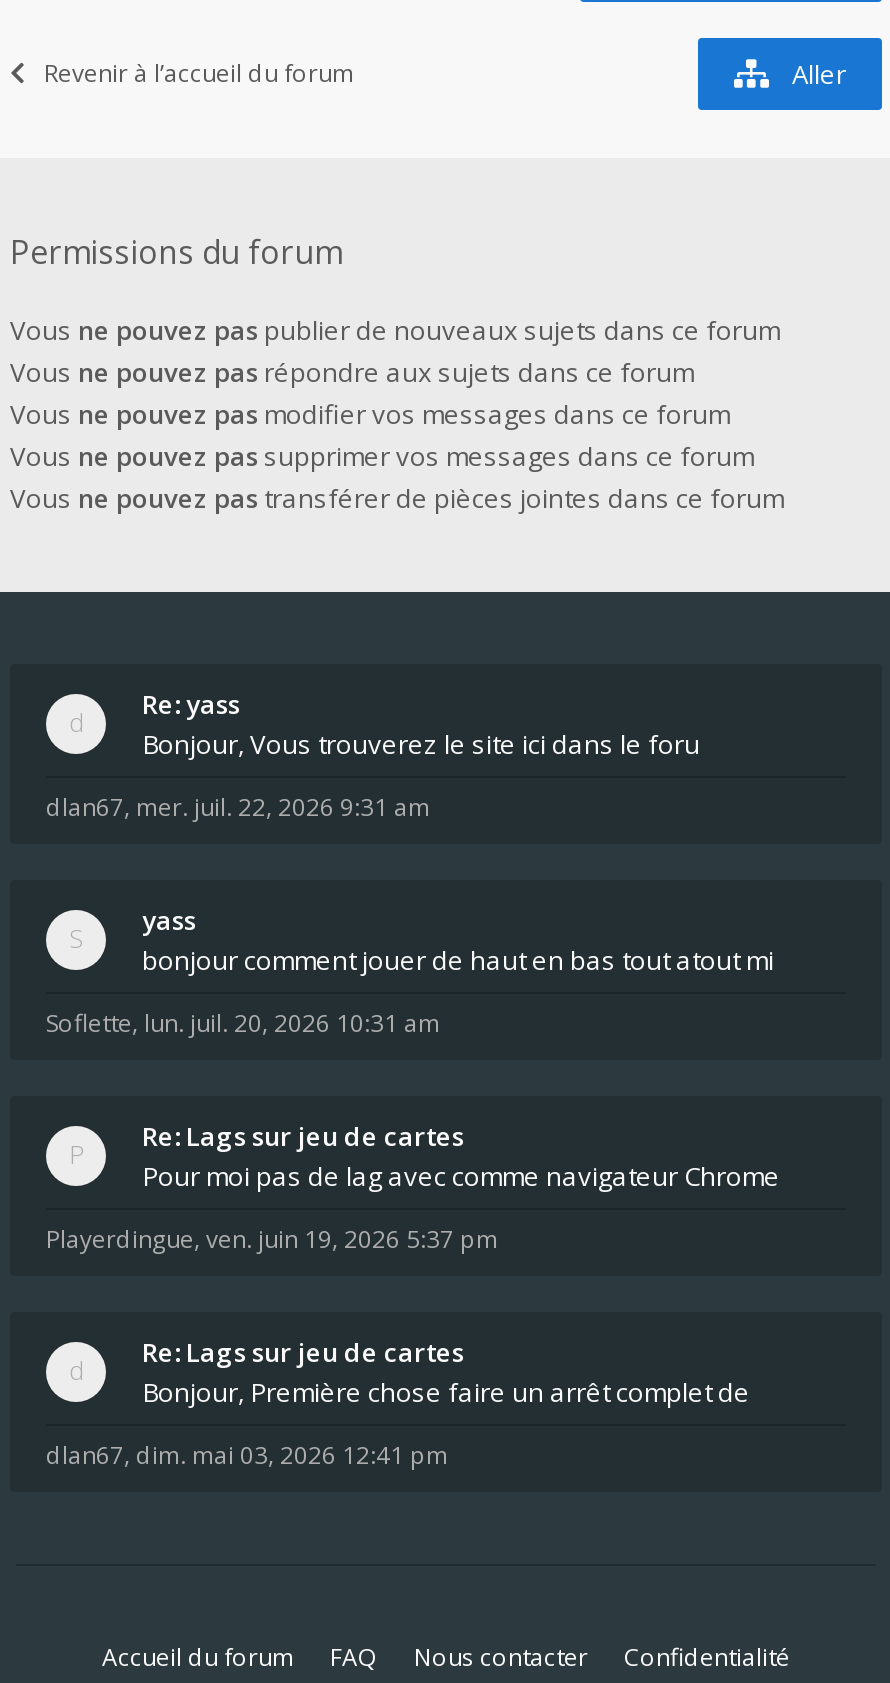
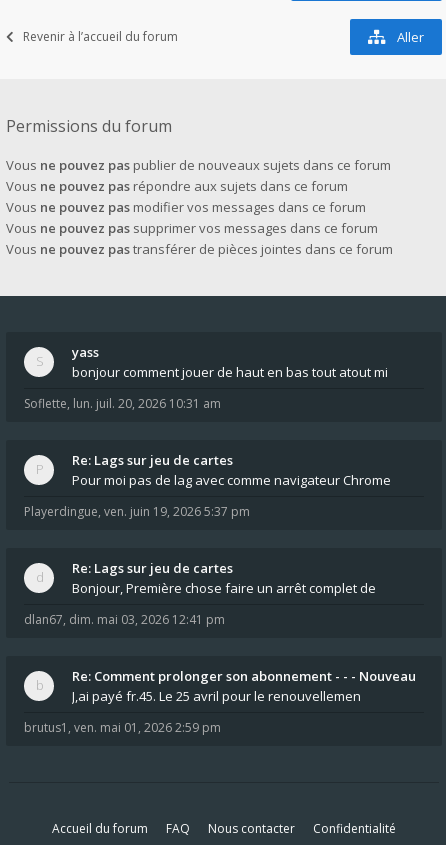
- Re: yass
- Bonjour, Vous trouverez le site ici dans le foru
- dlan67, mer. juil. 22, 2026 9:31 am

moved up: yass | bonjour comment jouer de haut en bas tout atout mi | Soflette, lun. juil. 20, 2026 10:31 am | ... | Bonjour, Première chose faire un arrêt complet de | dlan67, dim. mai 03, 2026 12:41 pm

+ Re: Comment prolonger son abonnement - - - Nouveau
+ J,ai payé fr.45. Le 25 avril pour le renouvellemen
+ brutus1, ven. mai 01, 2026 2:59 pm
